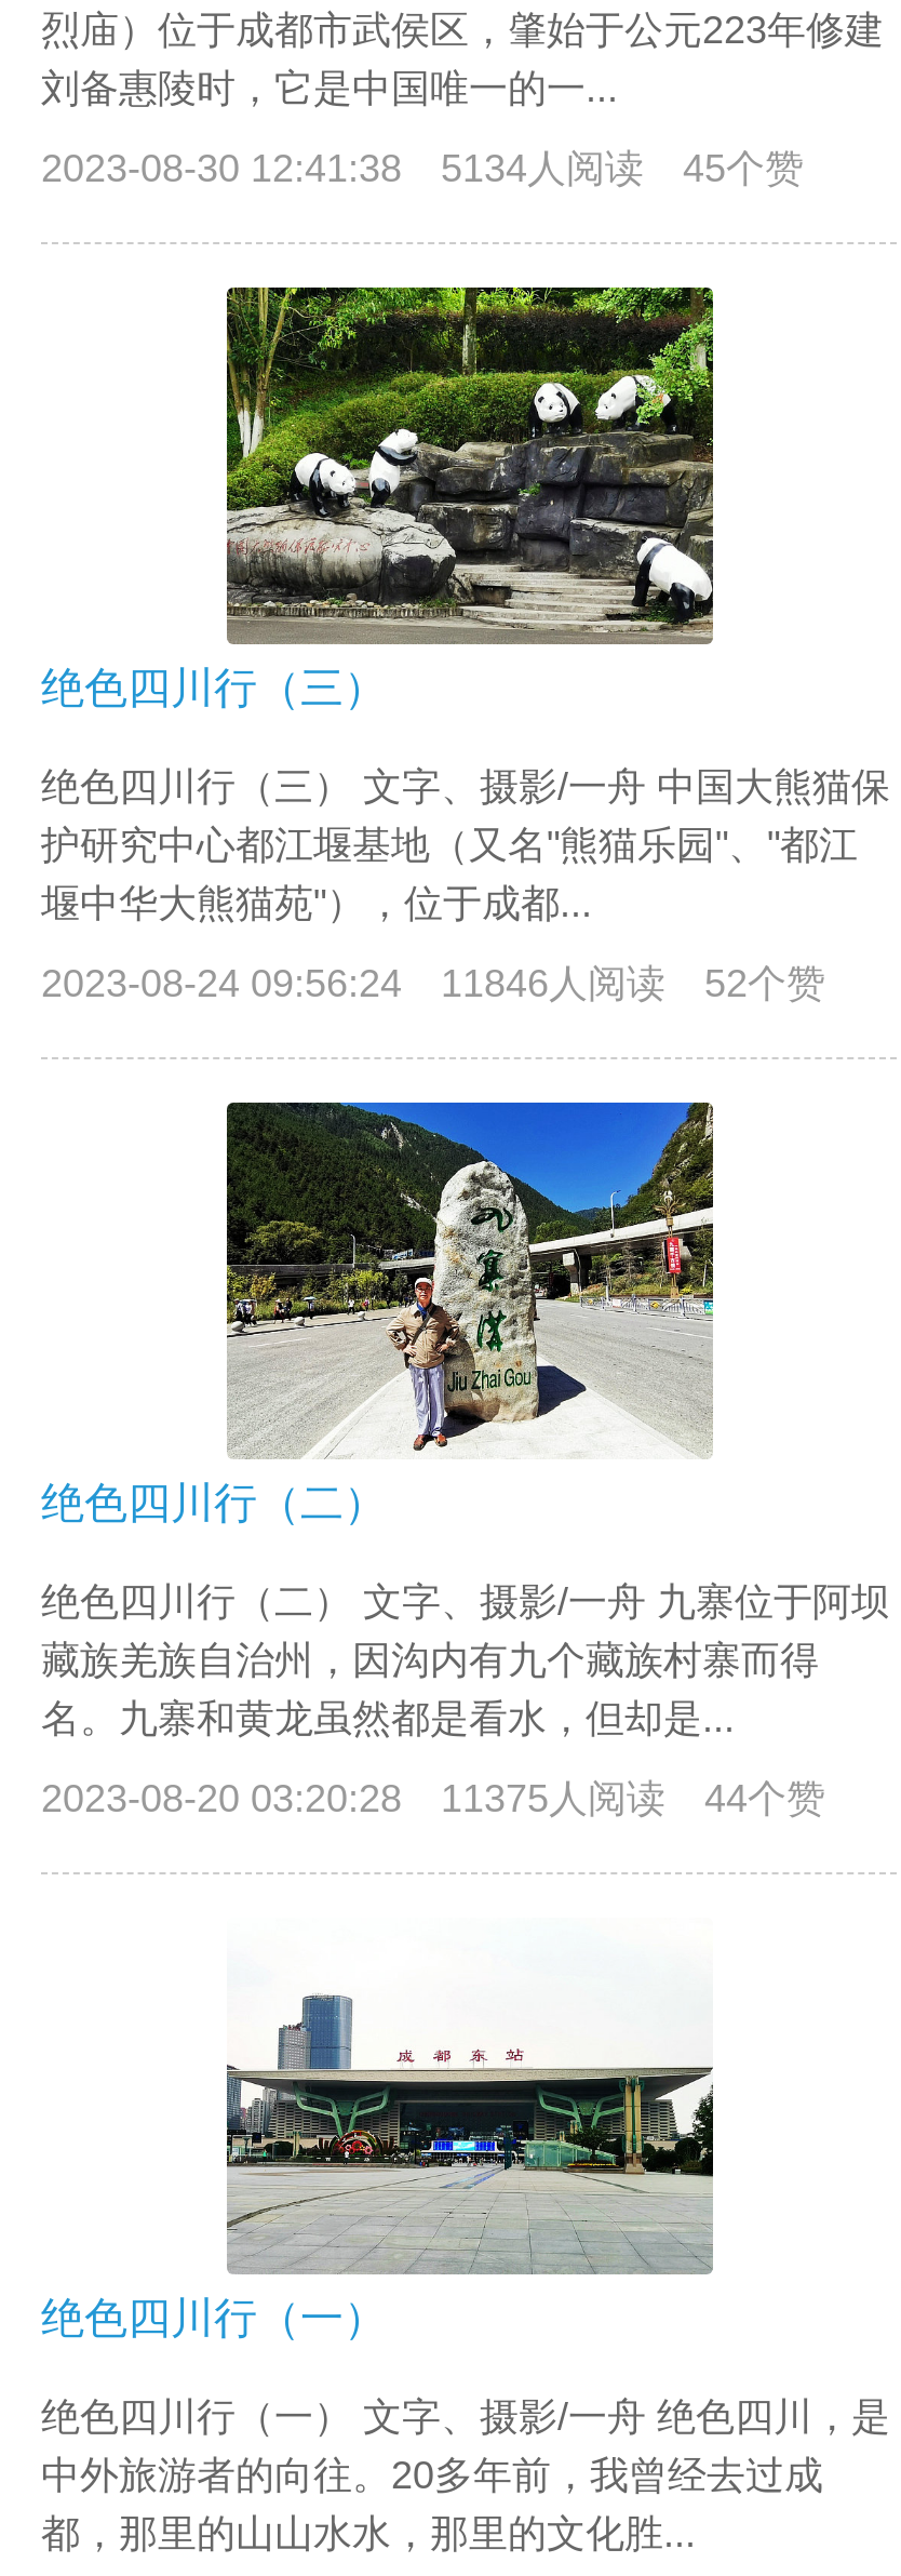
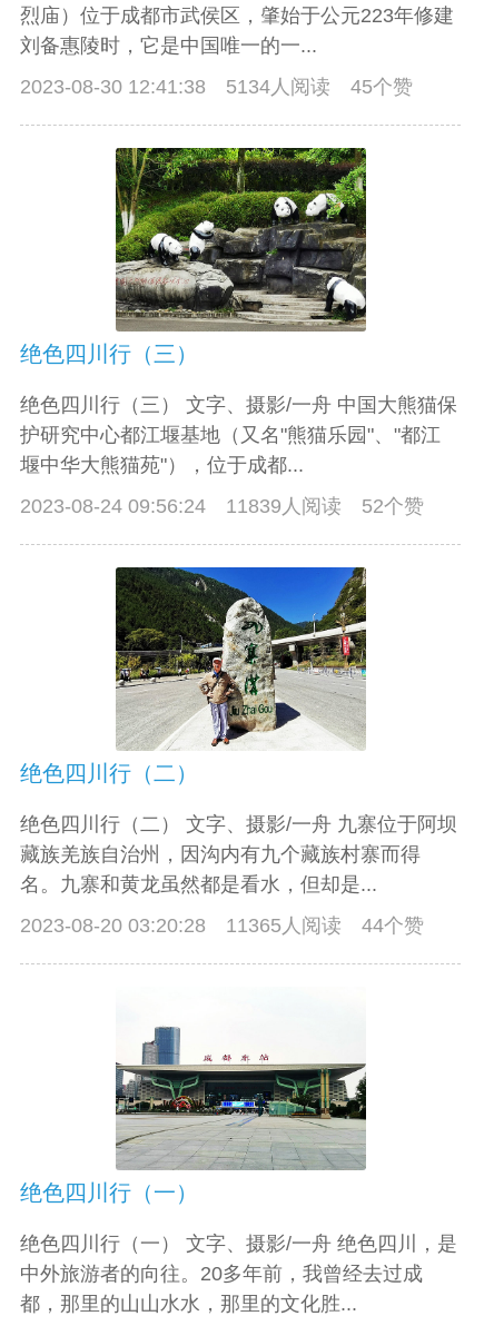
- 2023-08-24 09:56:24 11846人阅读 52个赞
+ 2023-08-24 09:56:24 11839人阅读 52个赞

- 2023-08-20 03:20:28 11375人阅读 44个赞
+ 2023-08-20 03:20:28 11365人阅读 44个赞
